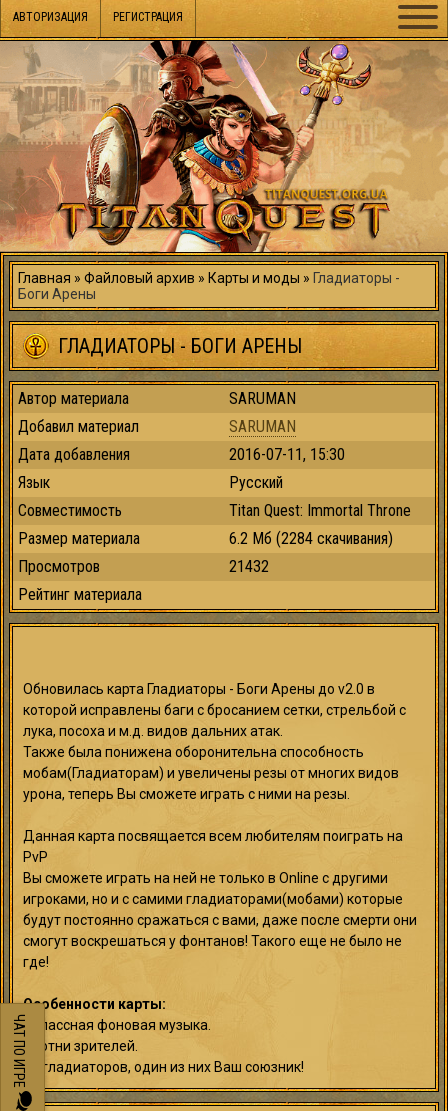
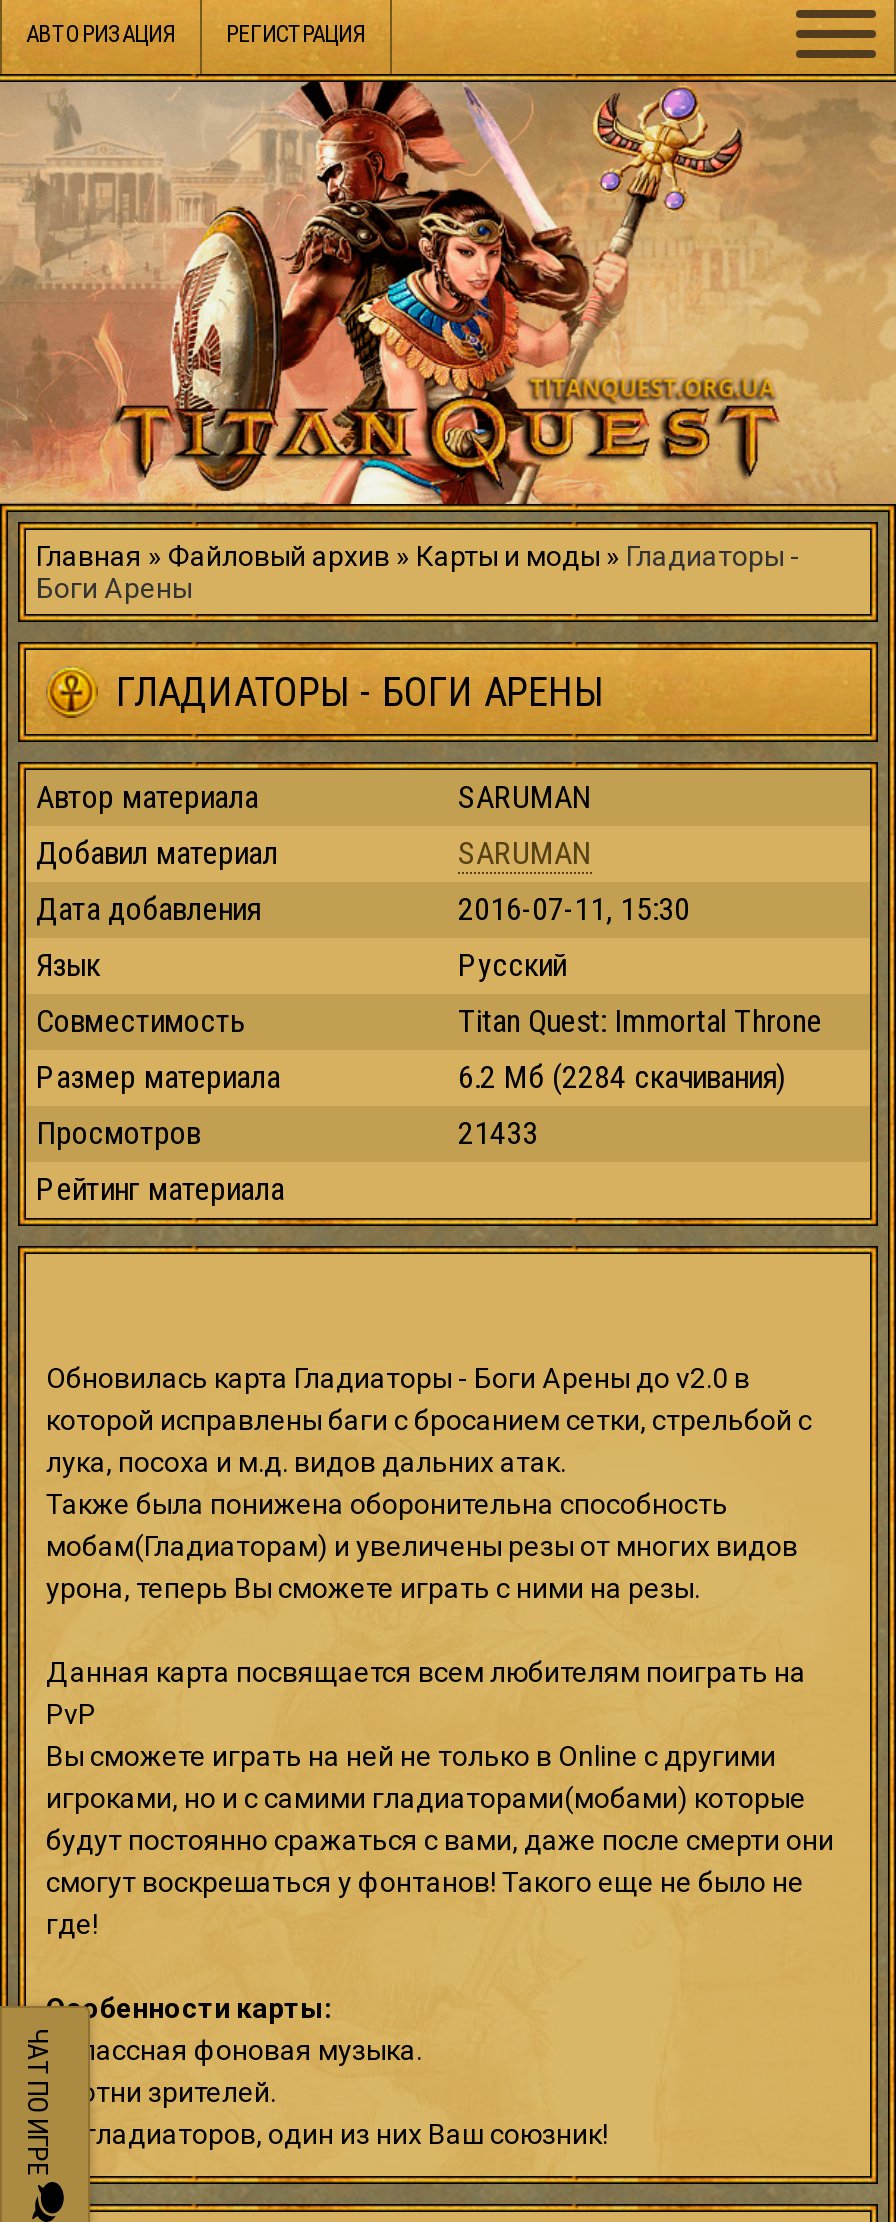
- 21432
+ 21433
